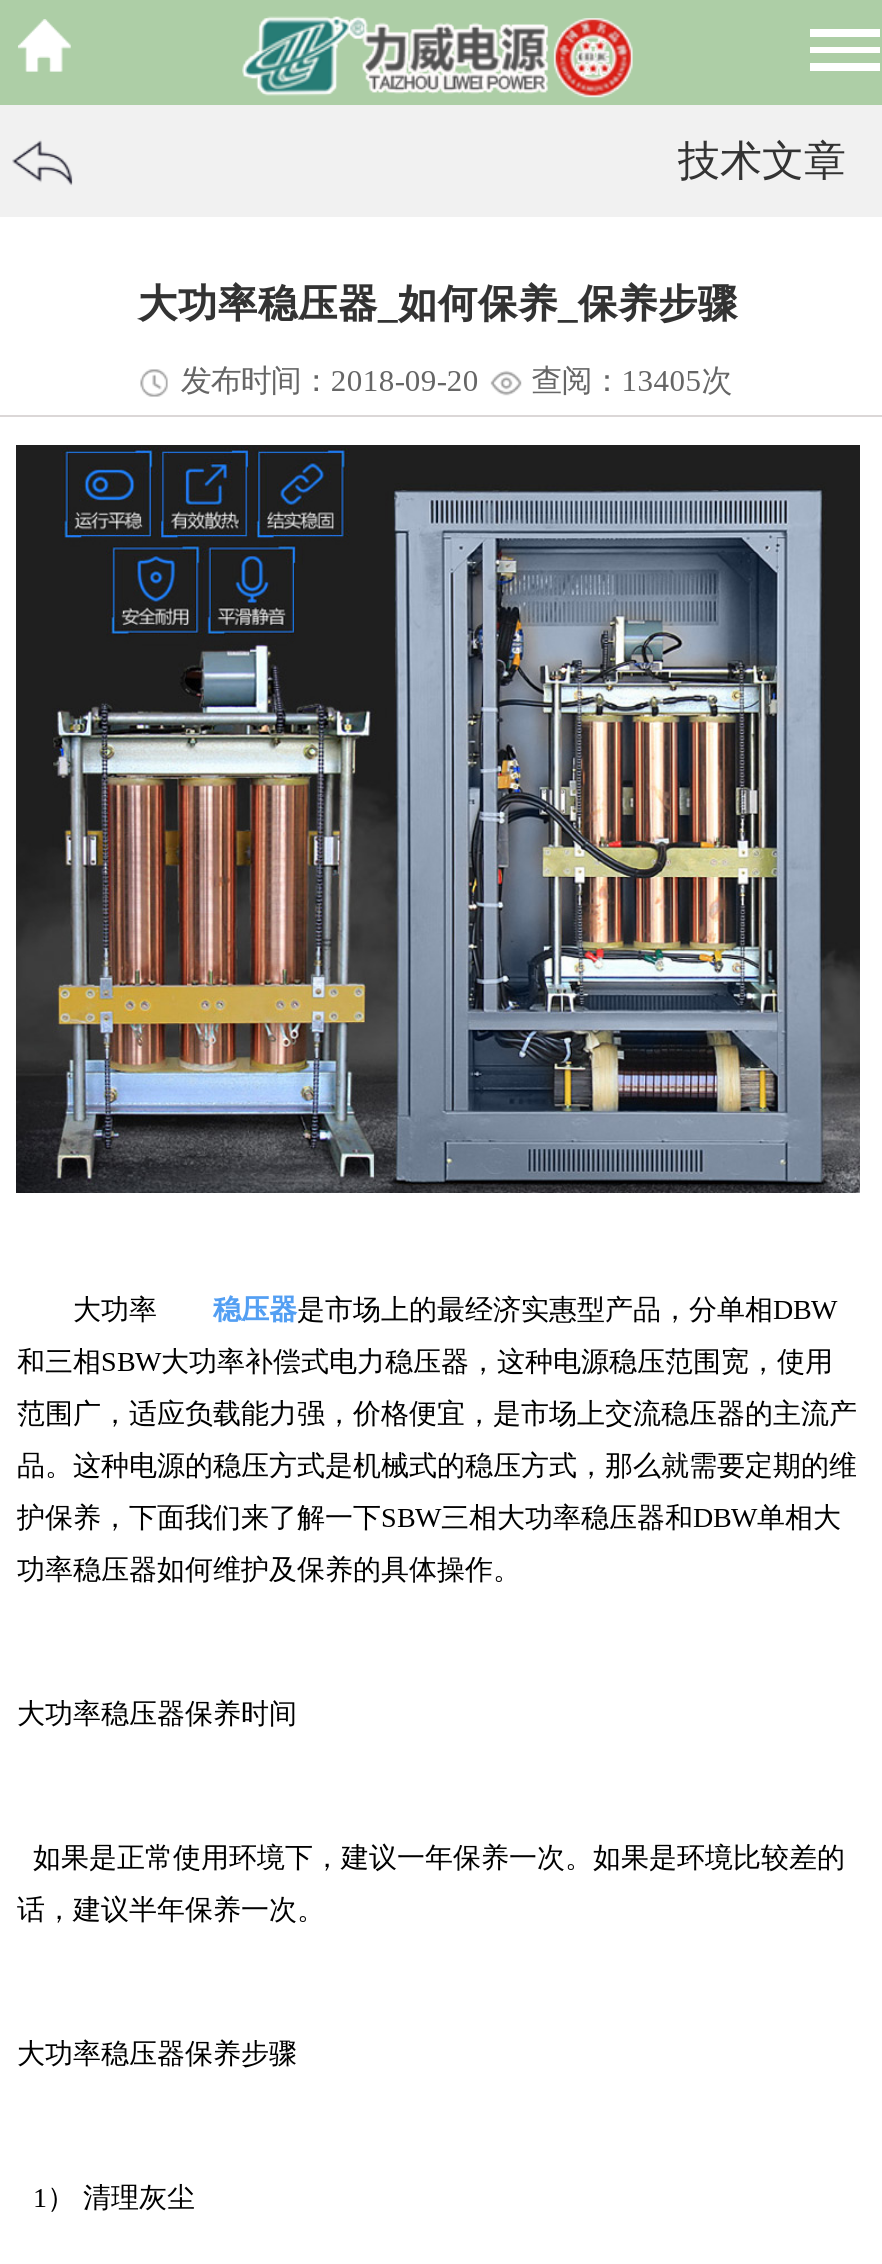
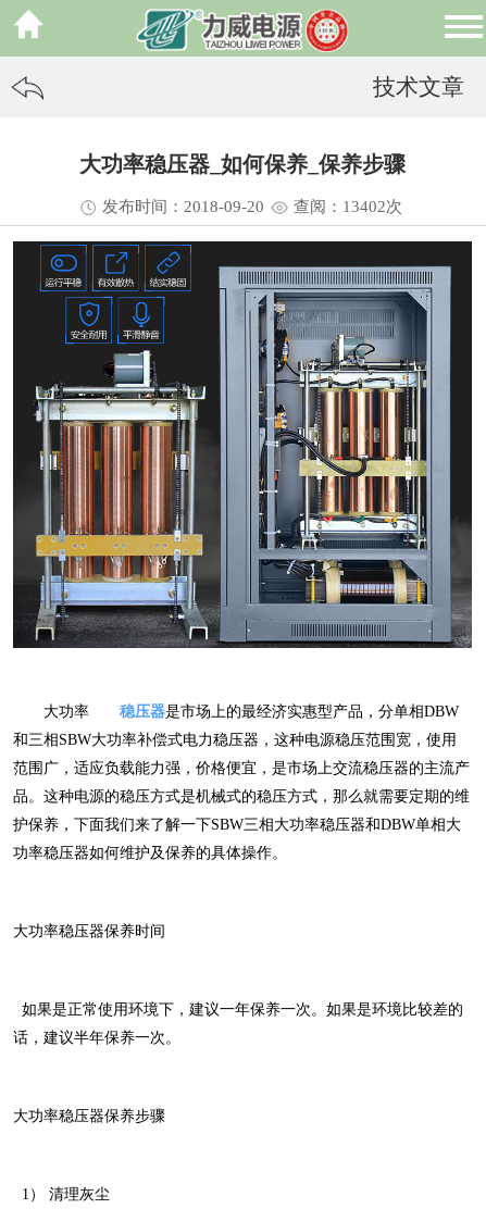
- 发布时间：2018-09-20 查阅：13405次
+ 发布时间：2018-09-20 查阅：13402次
